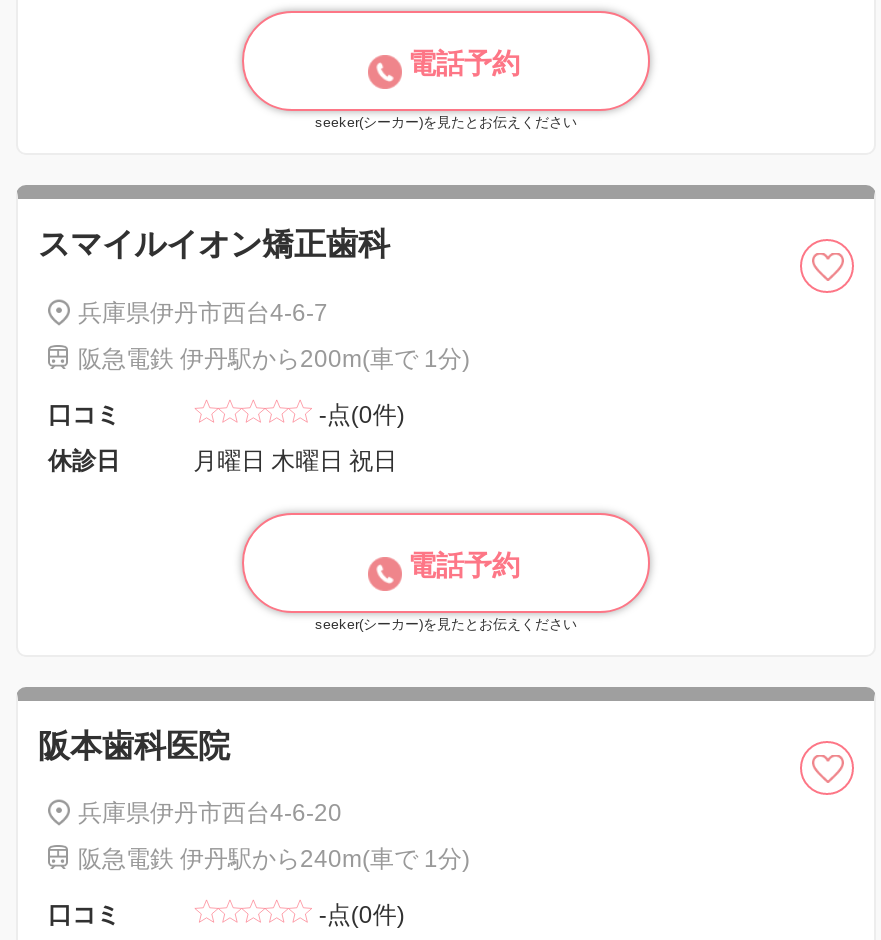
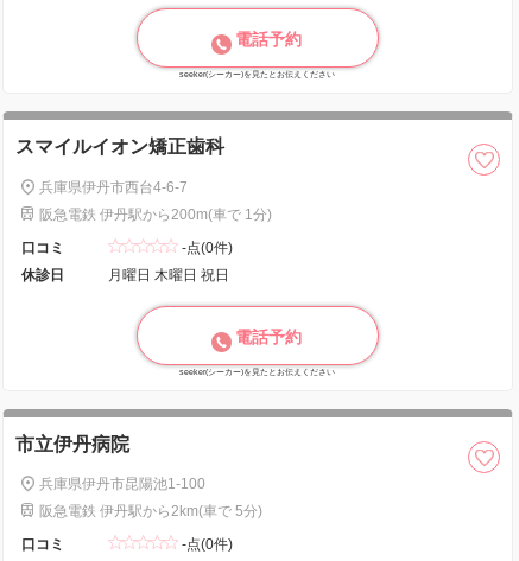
- 阪本歯科医院
+ 市立伊丹病院

- 兵庫県伊丹市西台4-6-20
+ 兵庫県伊丹市昆陽池1-100

- 阪急電鉄 伊丹駅から240m(車で 1分)
+ 阪急電鉄 伊丹駅から2km(車で 5分)
